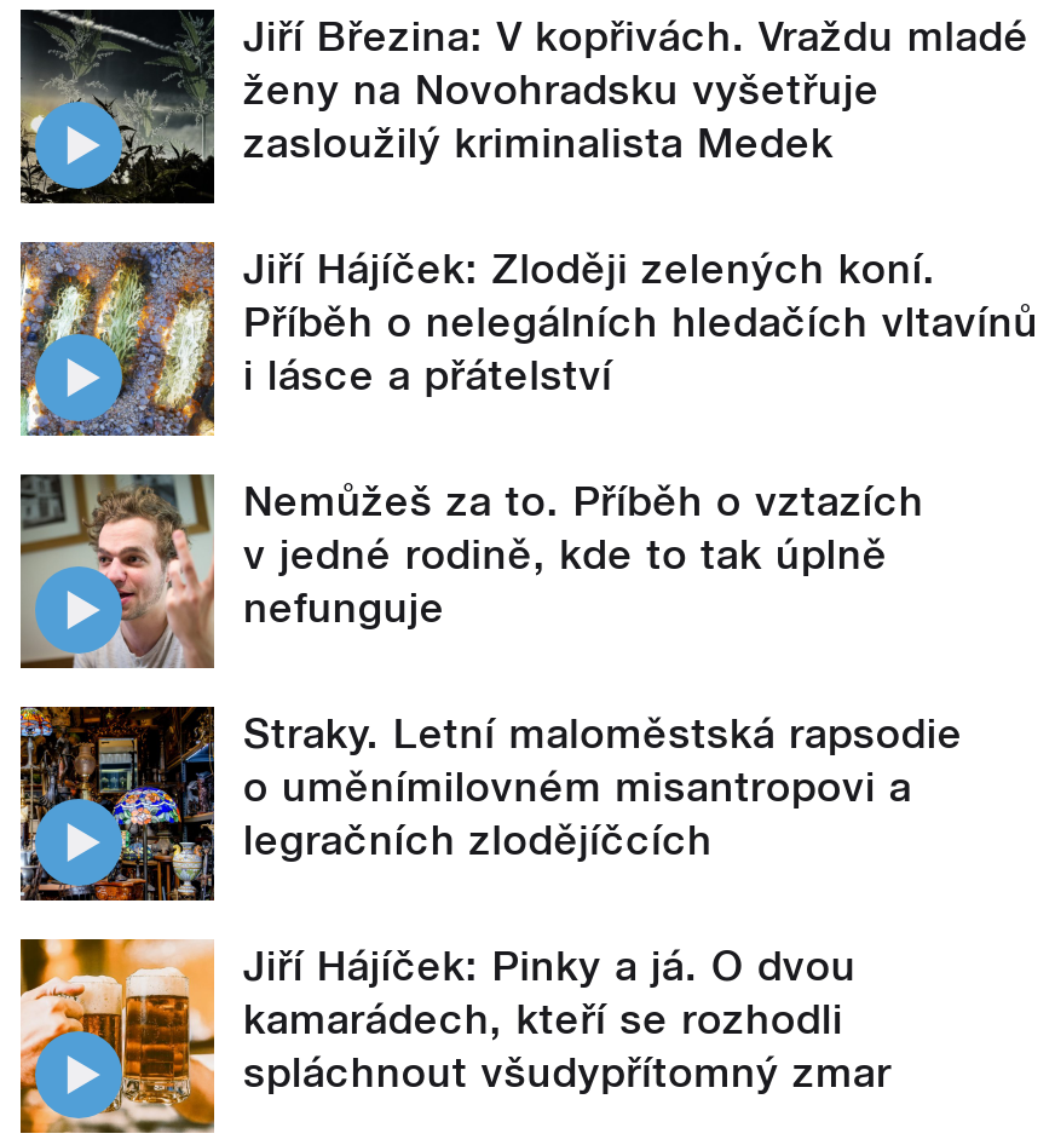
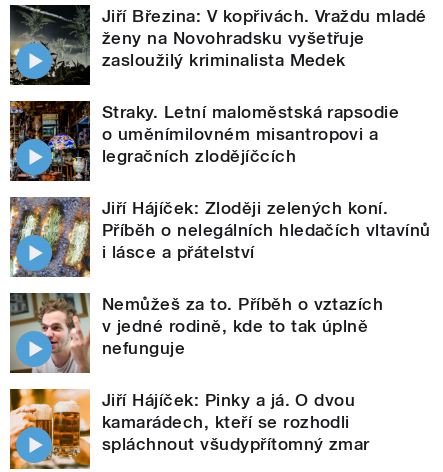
moved down: [image] | Jiří Hájíček: Zloději zelených koní. | Příběh o nelegálních hledačích vltavínů | i lásce a přátelství | Nemůžeš za to. Příběh o vztazích | v jedné rodině, kde to tak úplně | nefunguje

moved up: [image] | Straky. Letní maloměstská rapsodie | o uměnímilovném misantropovi a | legračních zlodějíčcích
